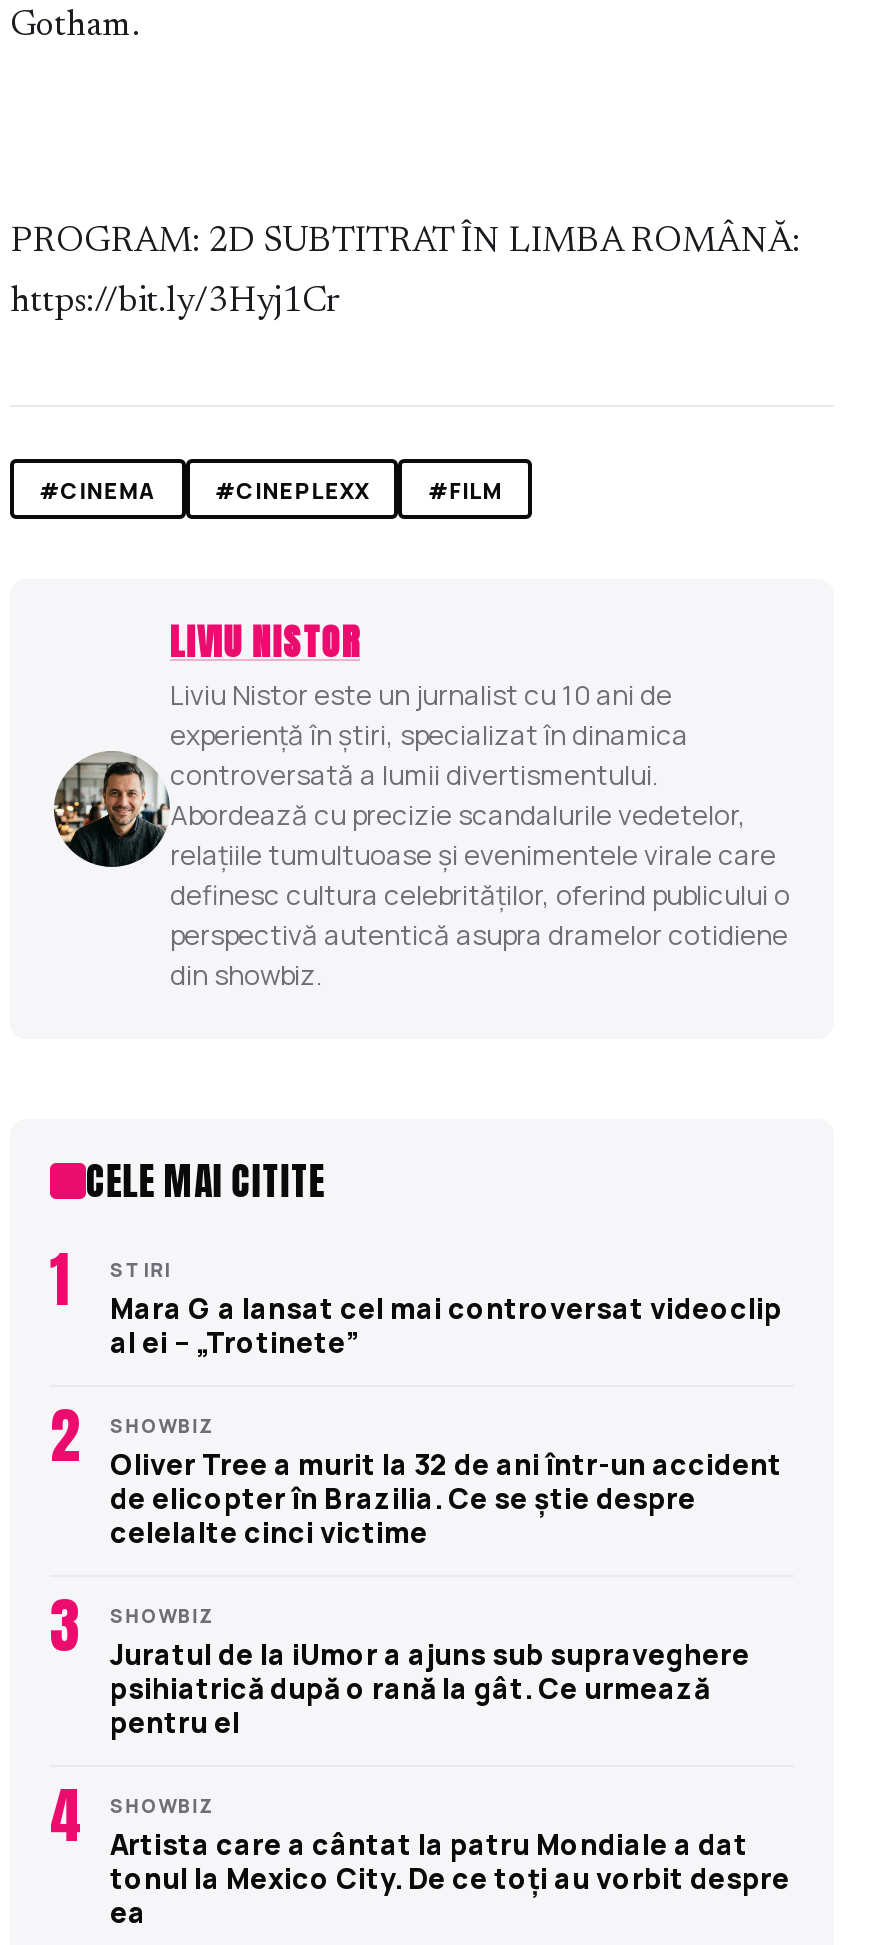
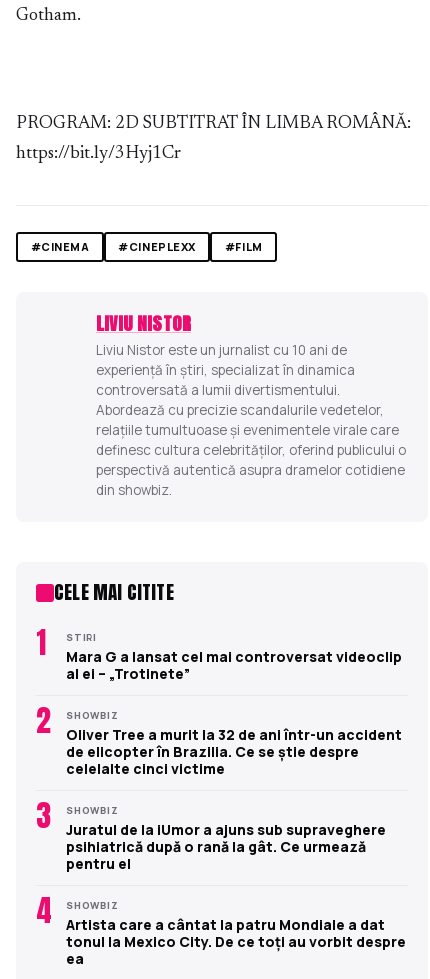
- [image]
